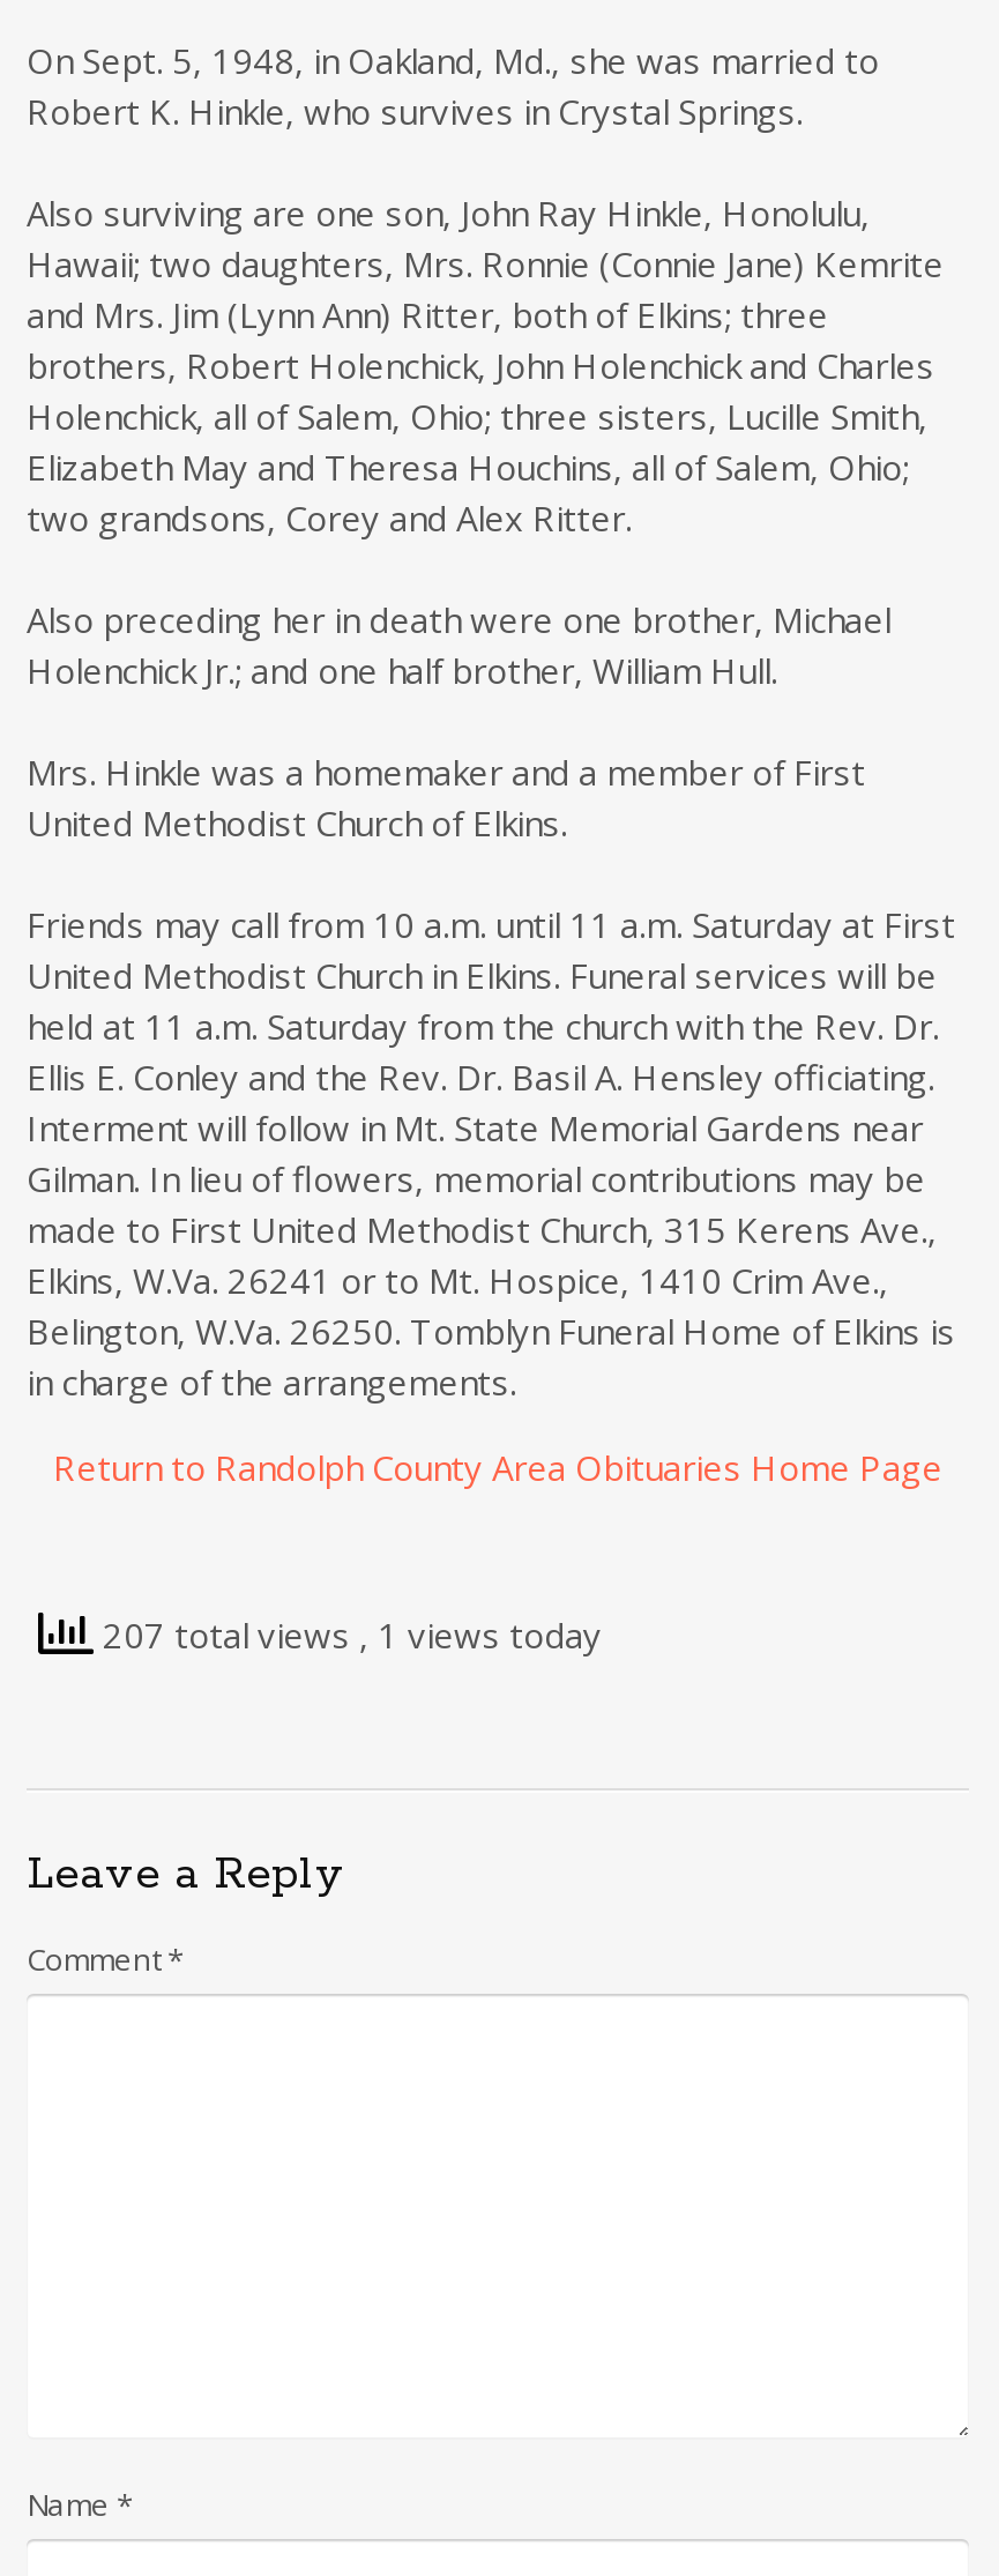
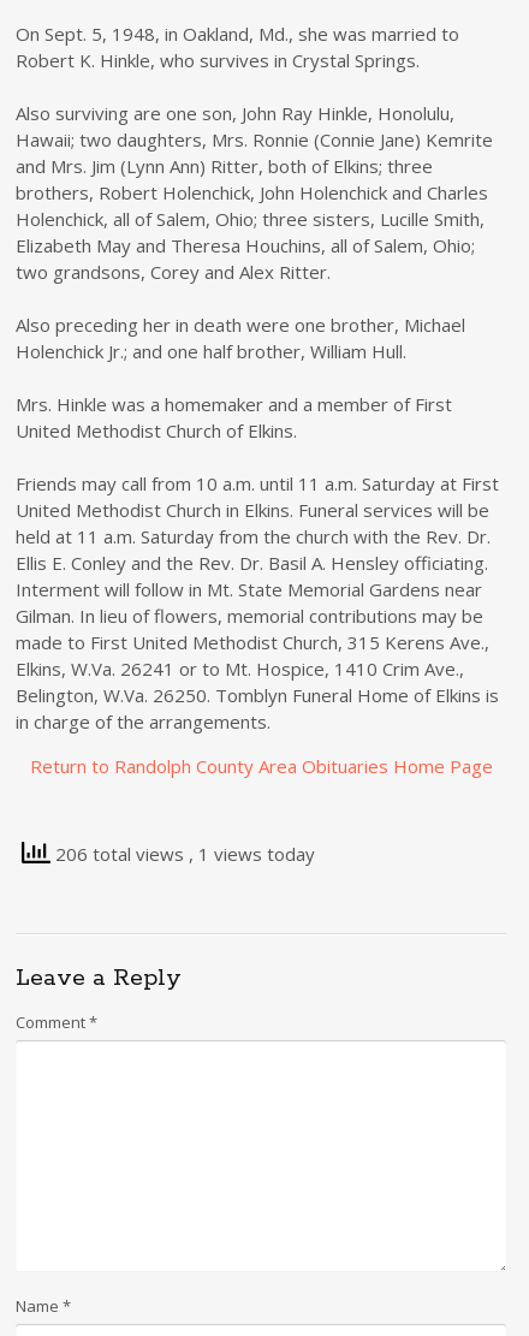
- 207 total views, 1 views today
+ 206 total views, 1 views today
